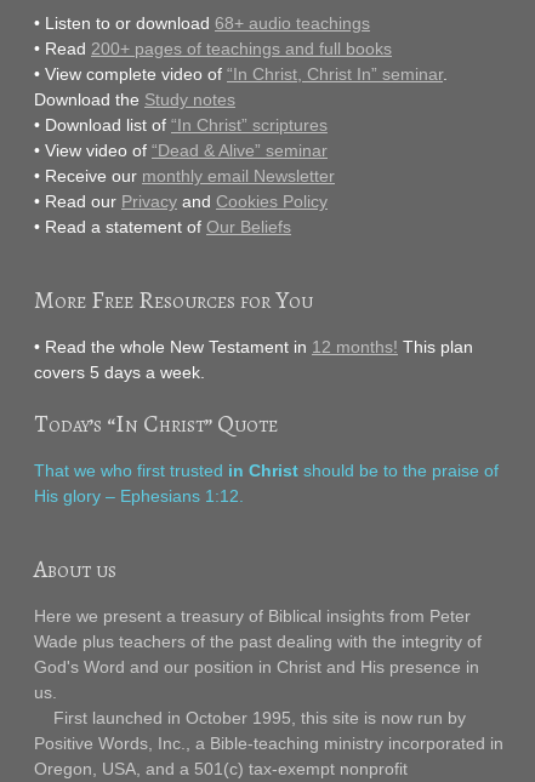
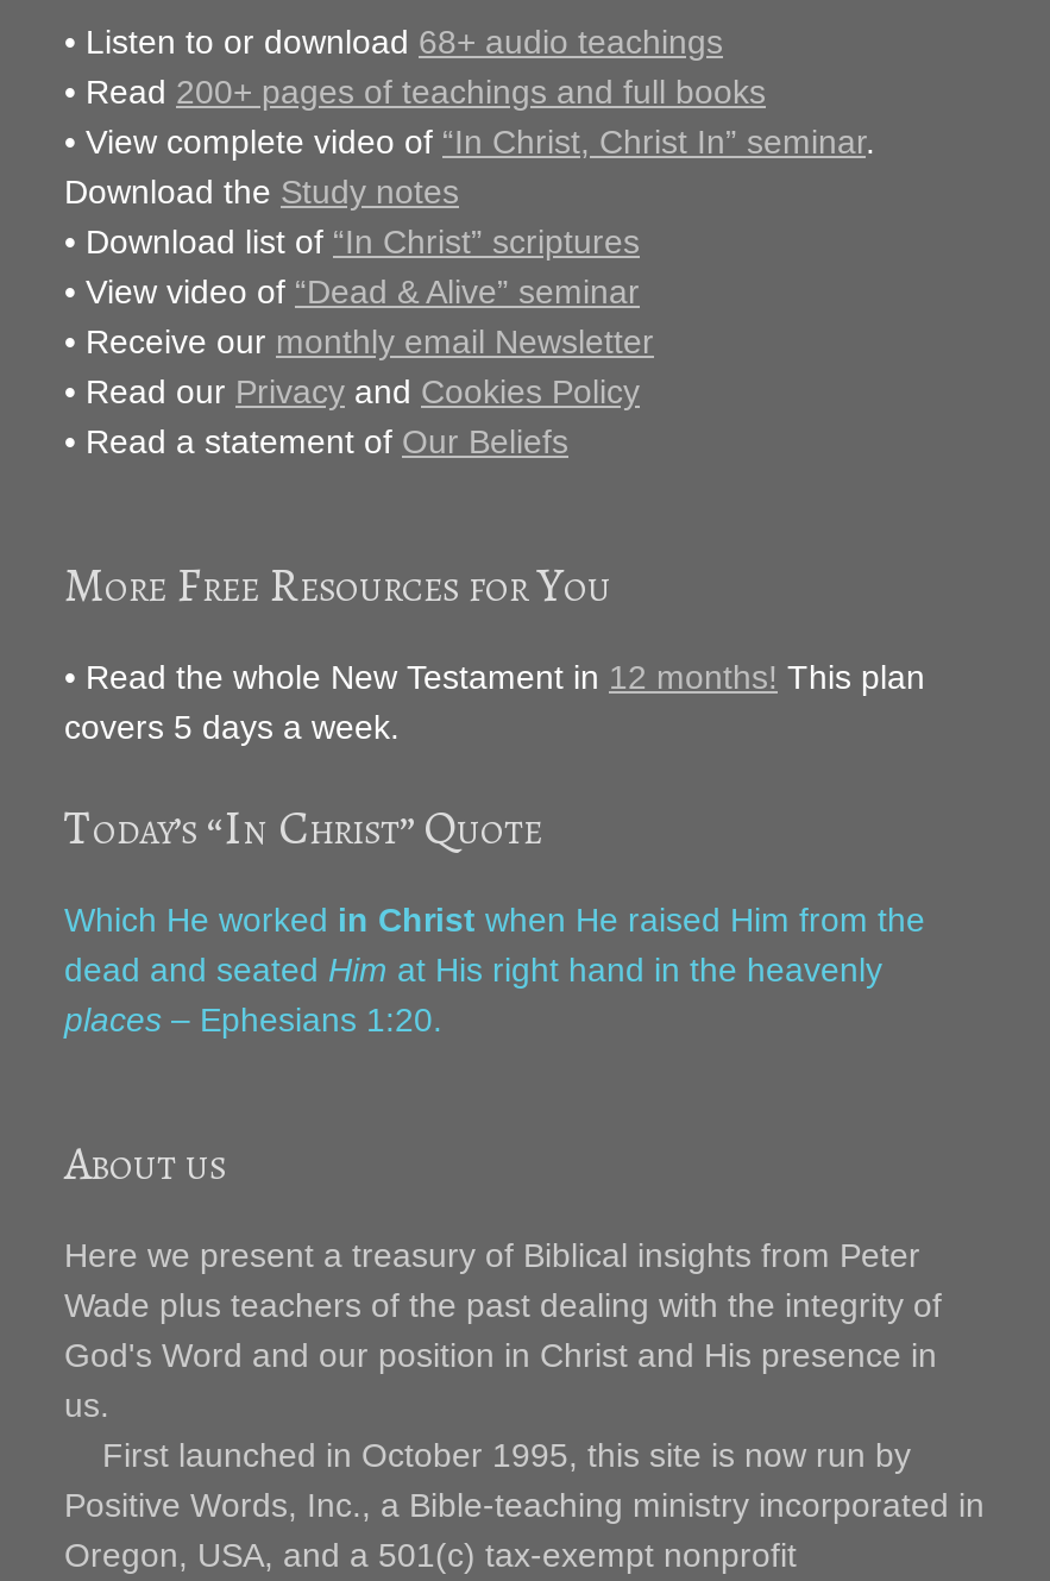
- That we who first trusted in Christ should be to the praise of
- His glory – Ephesians 1:12.
+ Which He worked in Christ when He raised Him from the
+ dead and seated Him at His right hand in the heavenly
+ places – Ephesians 1:20.
